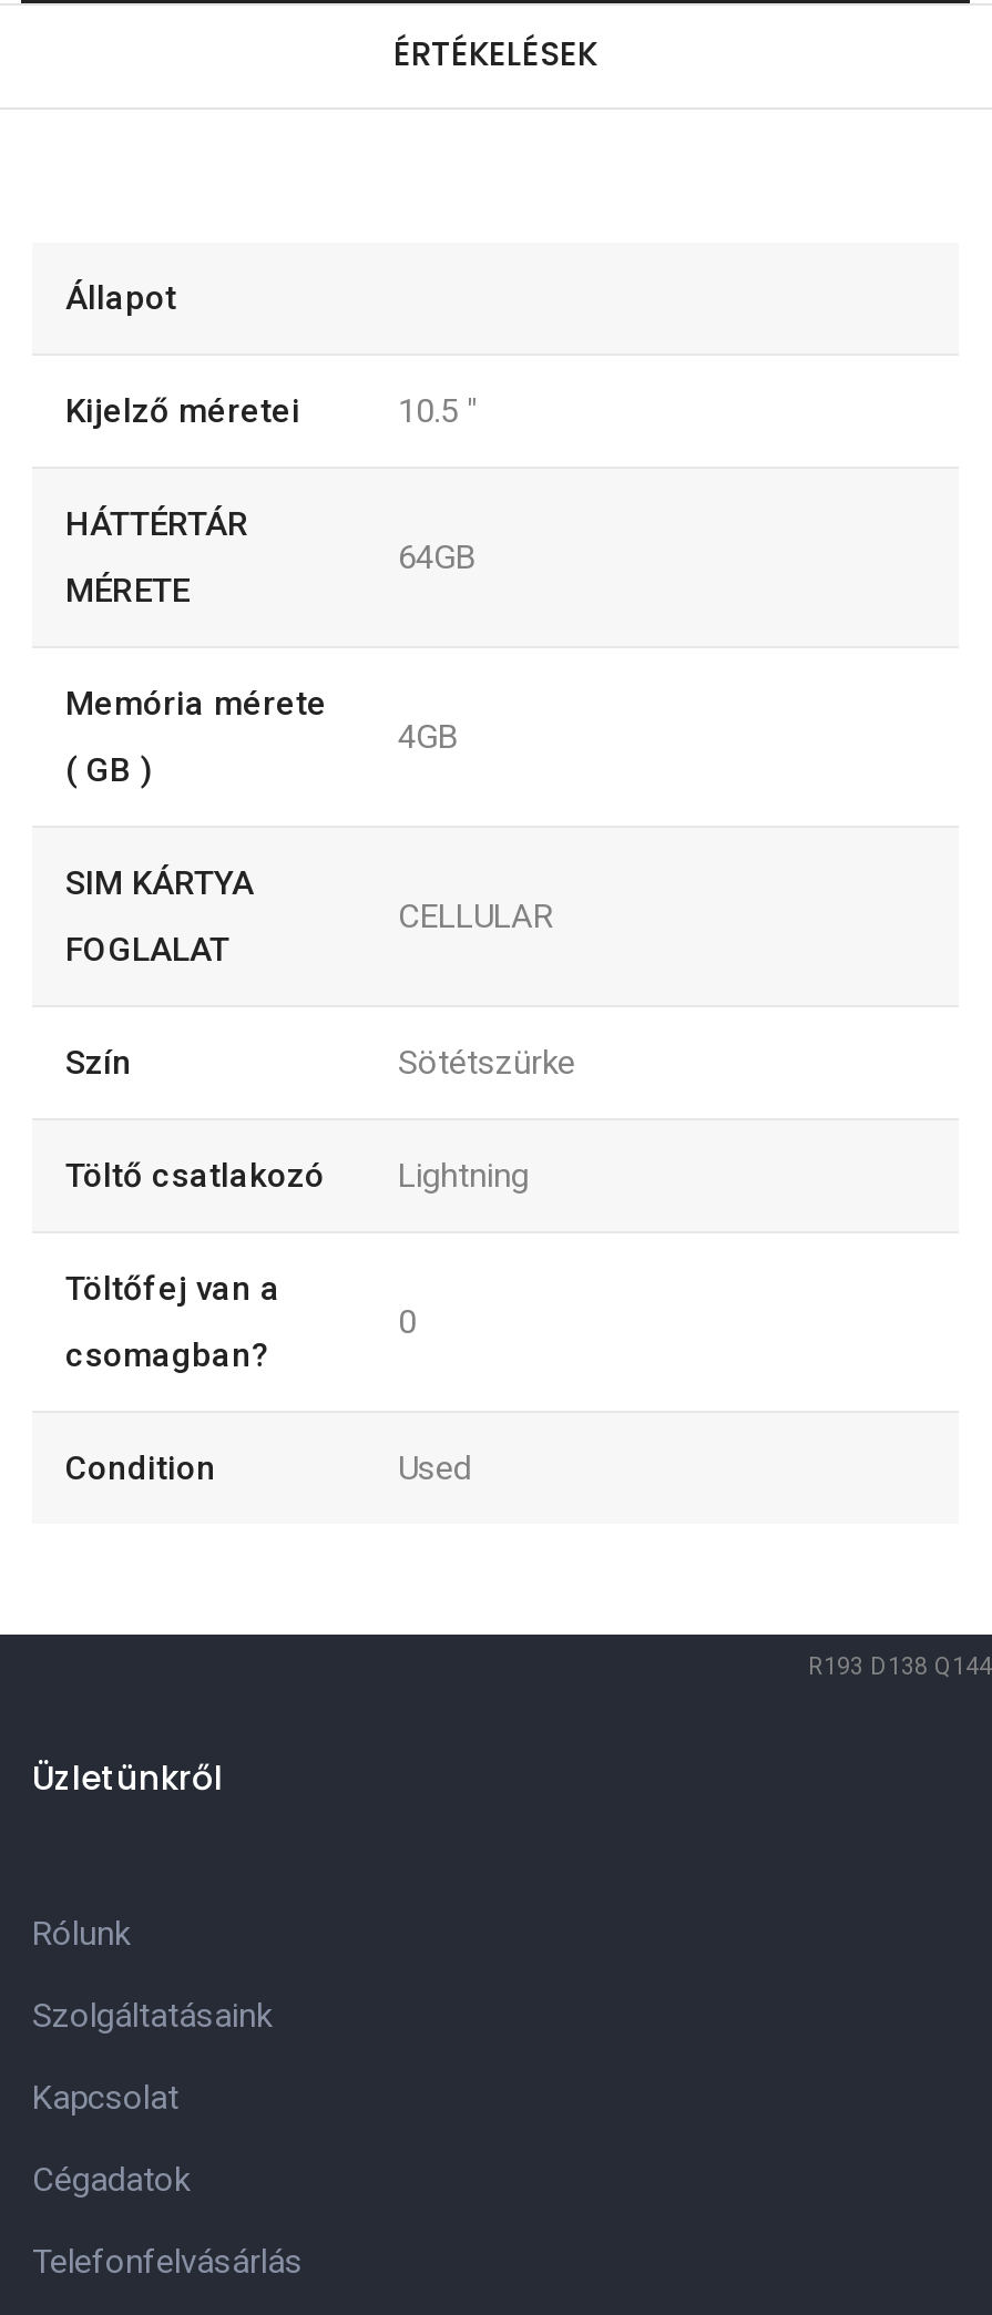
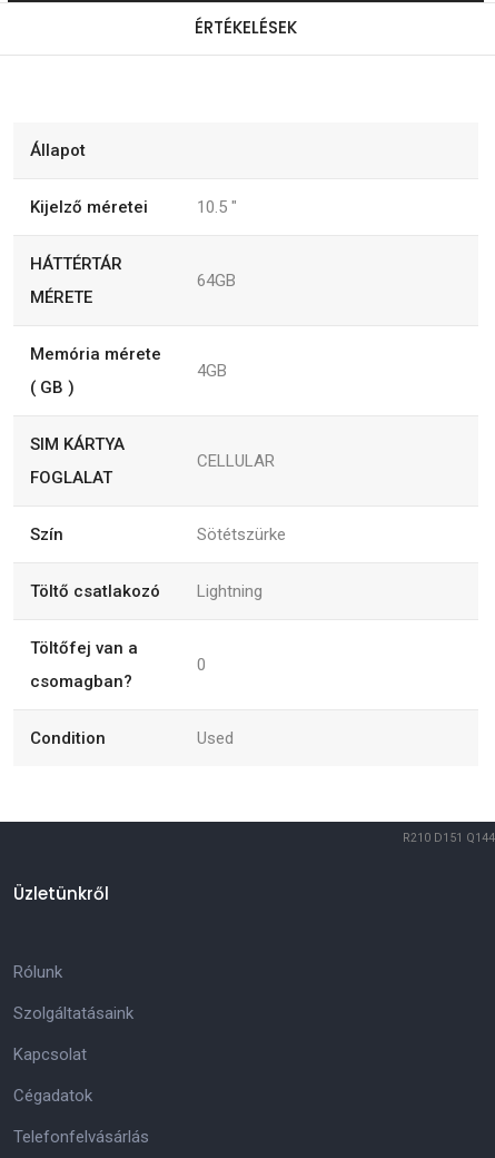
- R193 D138 Q144
+ R210 D151 Q144
